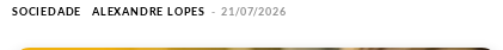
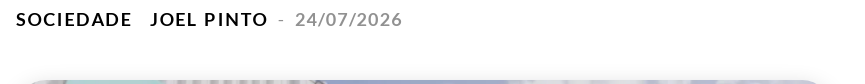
- ALEXANDRE LOPES - 21/07/2026
+ JOEL PINTO - 24/07/2026
